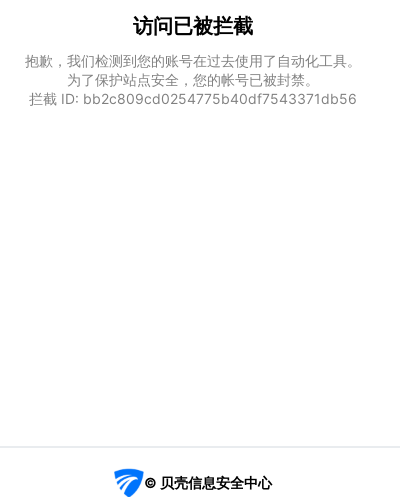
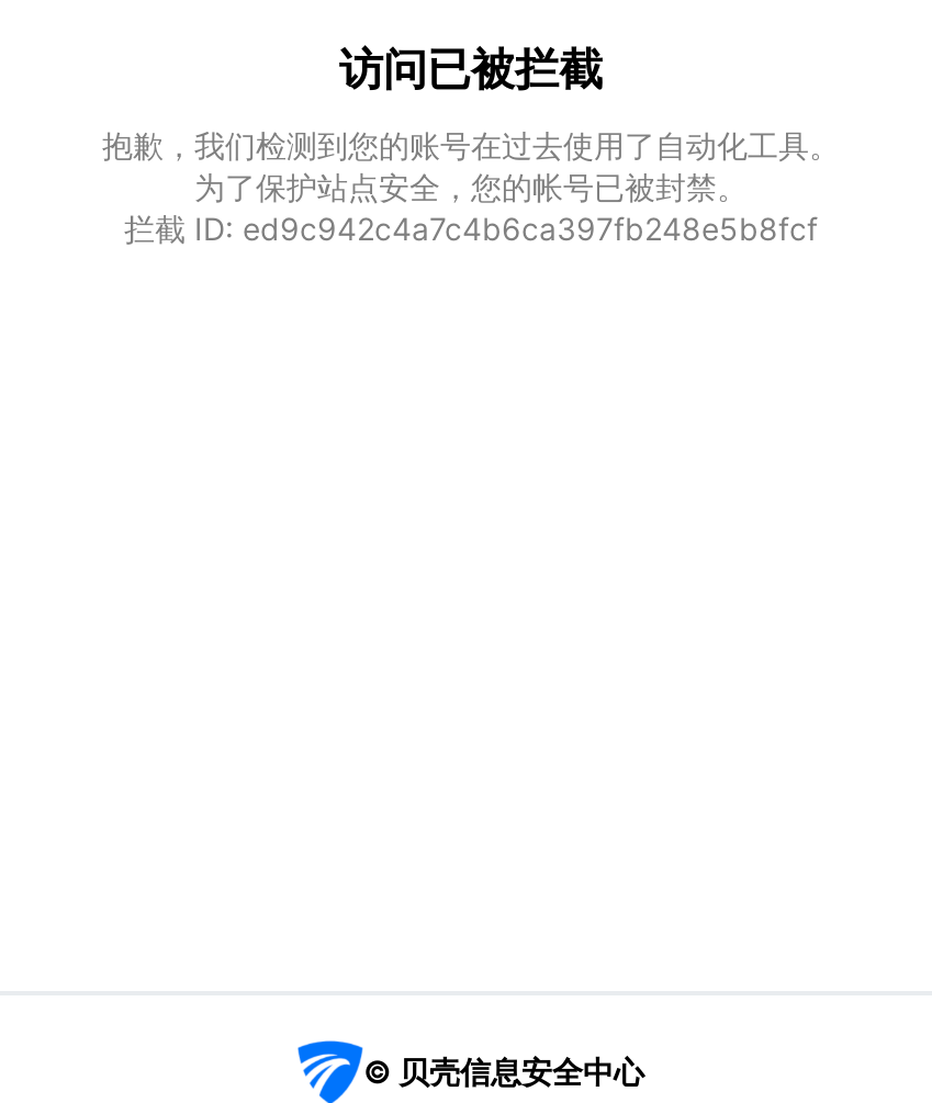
- 拦截 ID: bb2c809cd0254775b40df7543371db56
+ 拦截 ID: ed9c942c4a7c4b6ca397fb248e5b8fcf
